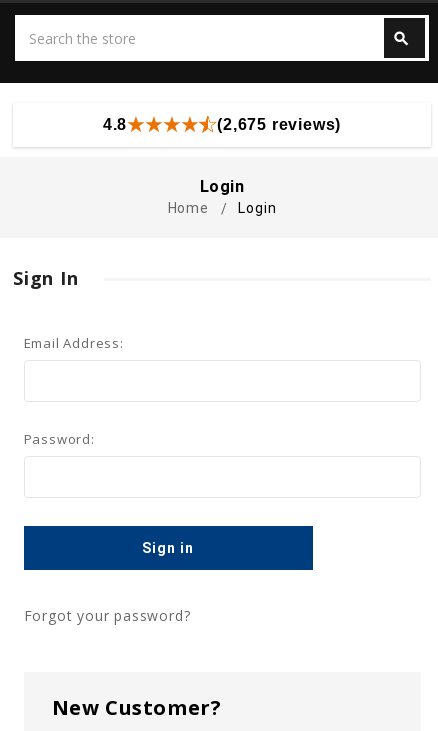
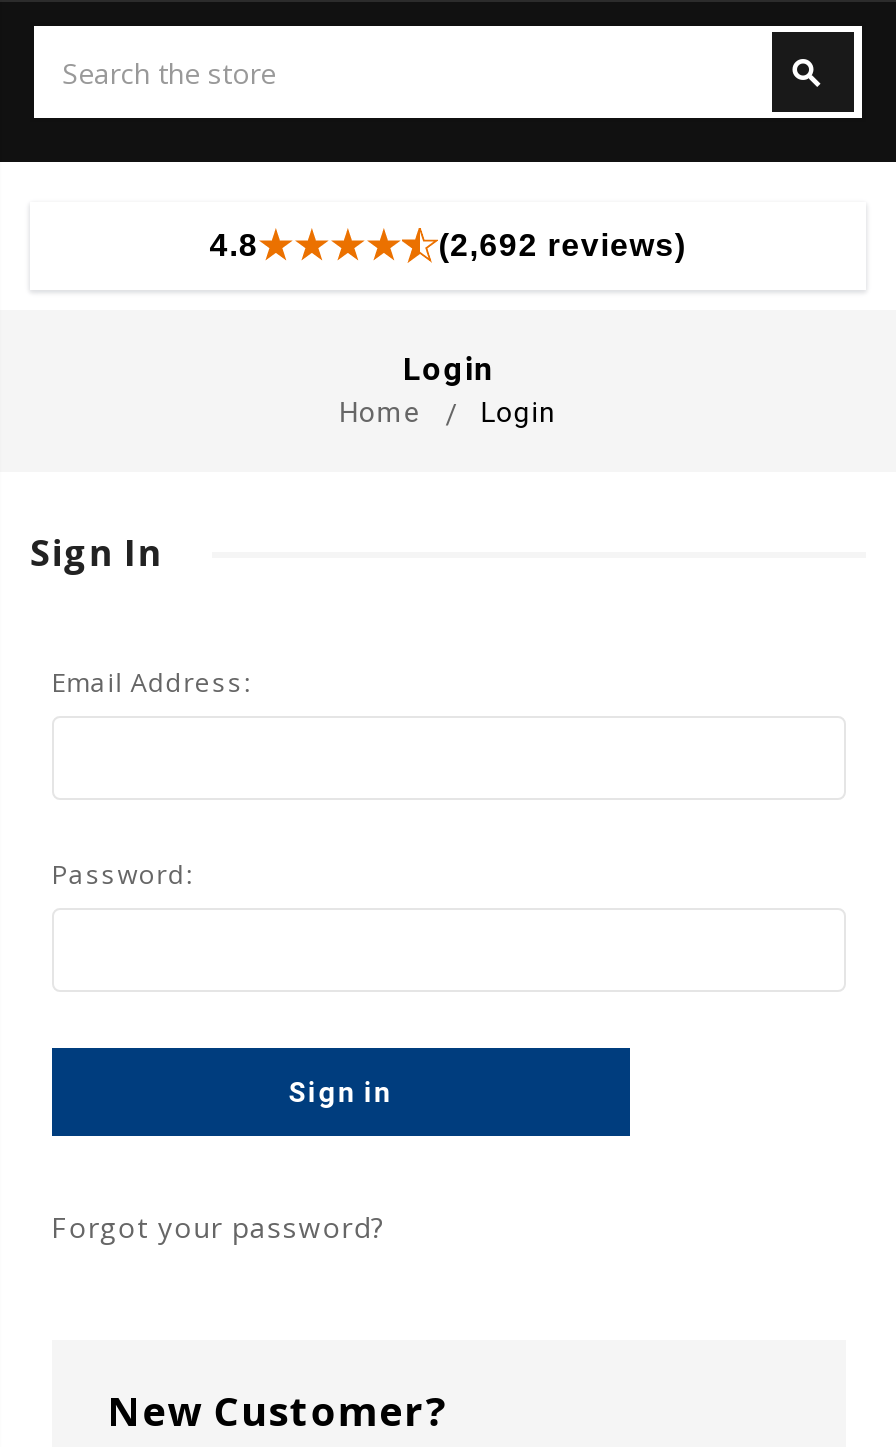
- (2,675 reviews)
+ (2,692 reviews)
